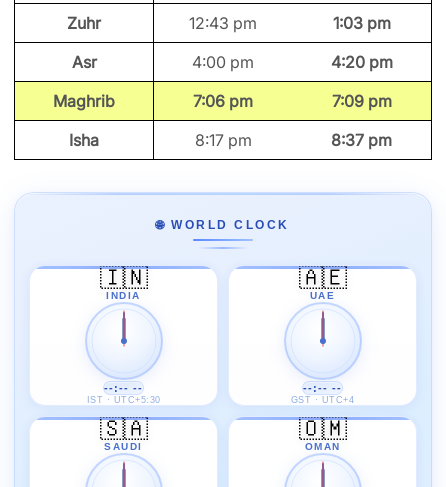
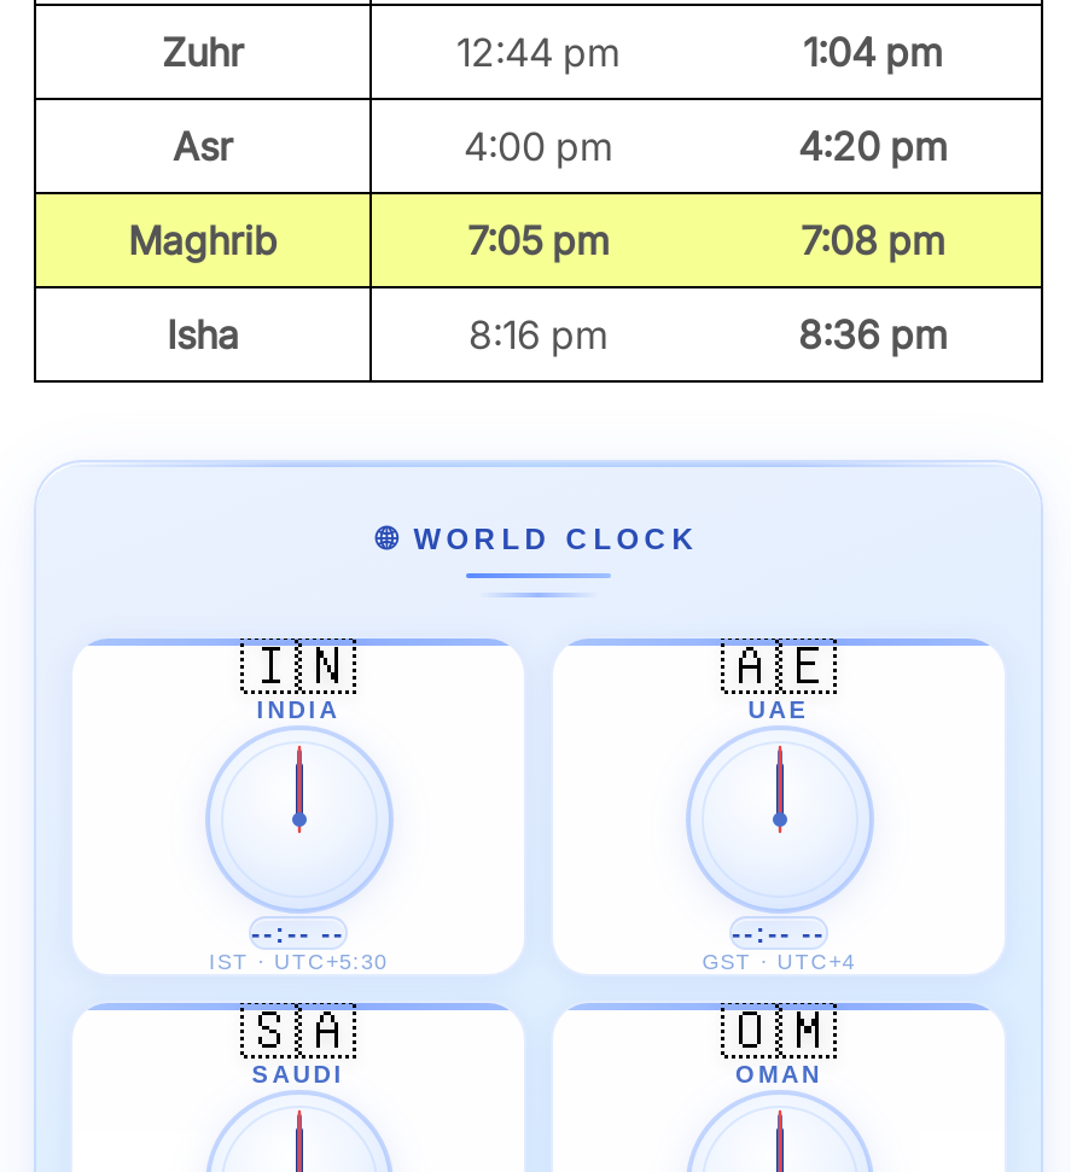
- 12:43 pm
+ 12:44 pm

- 1:03 pm
+ 1:04 pm

- 7:06 pm
+ 7:05 pm

- 7:09 pm
+ 7:08 pm

- 8:17 pm
+ 8:16 pm

- 8:37 pm
+ 8:36 pm
